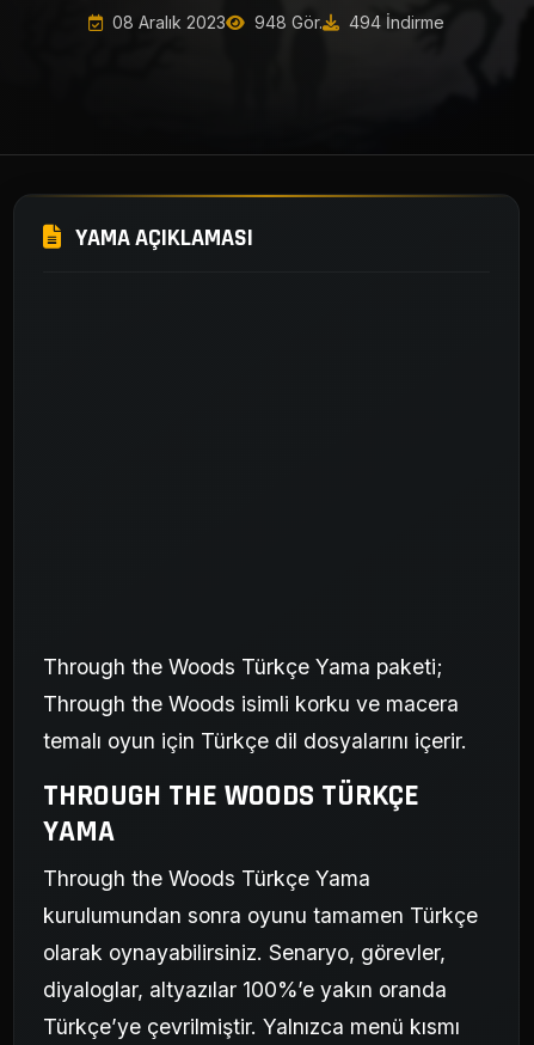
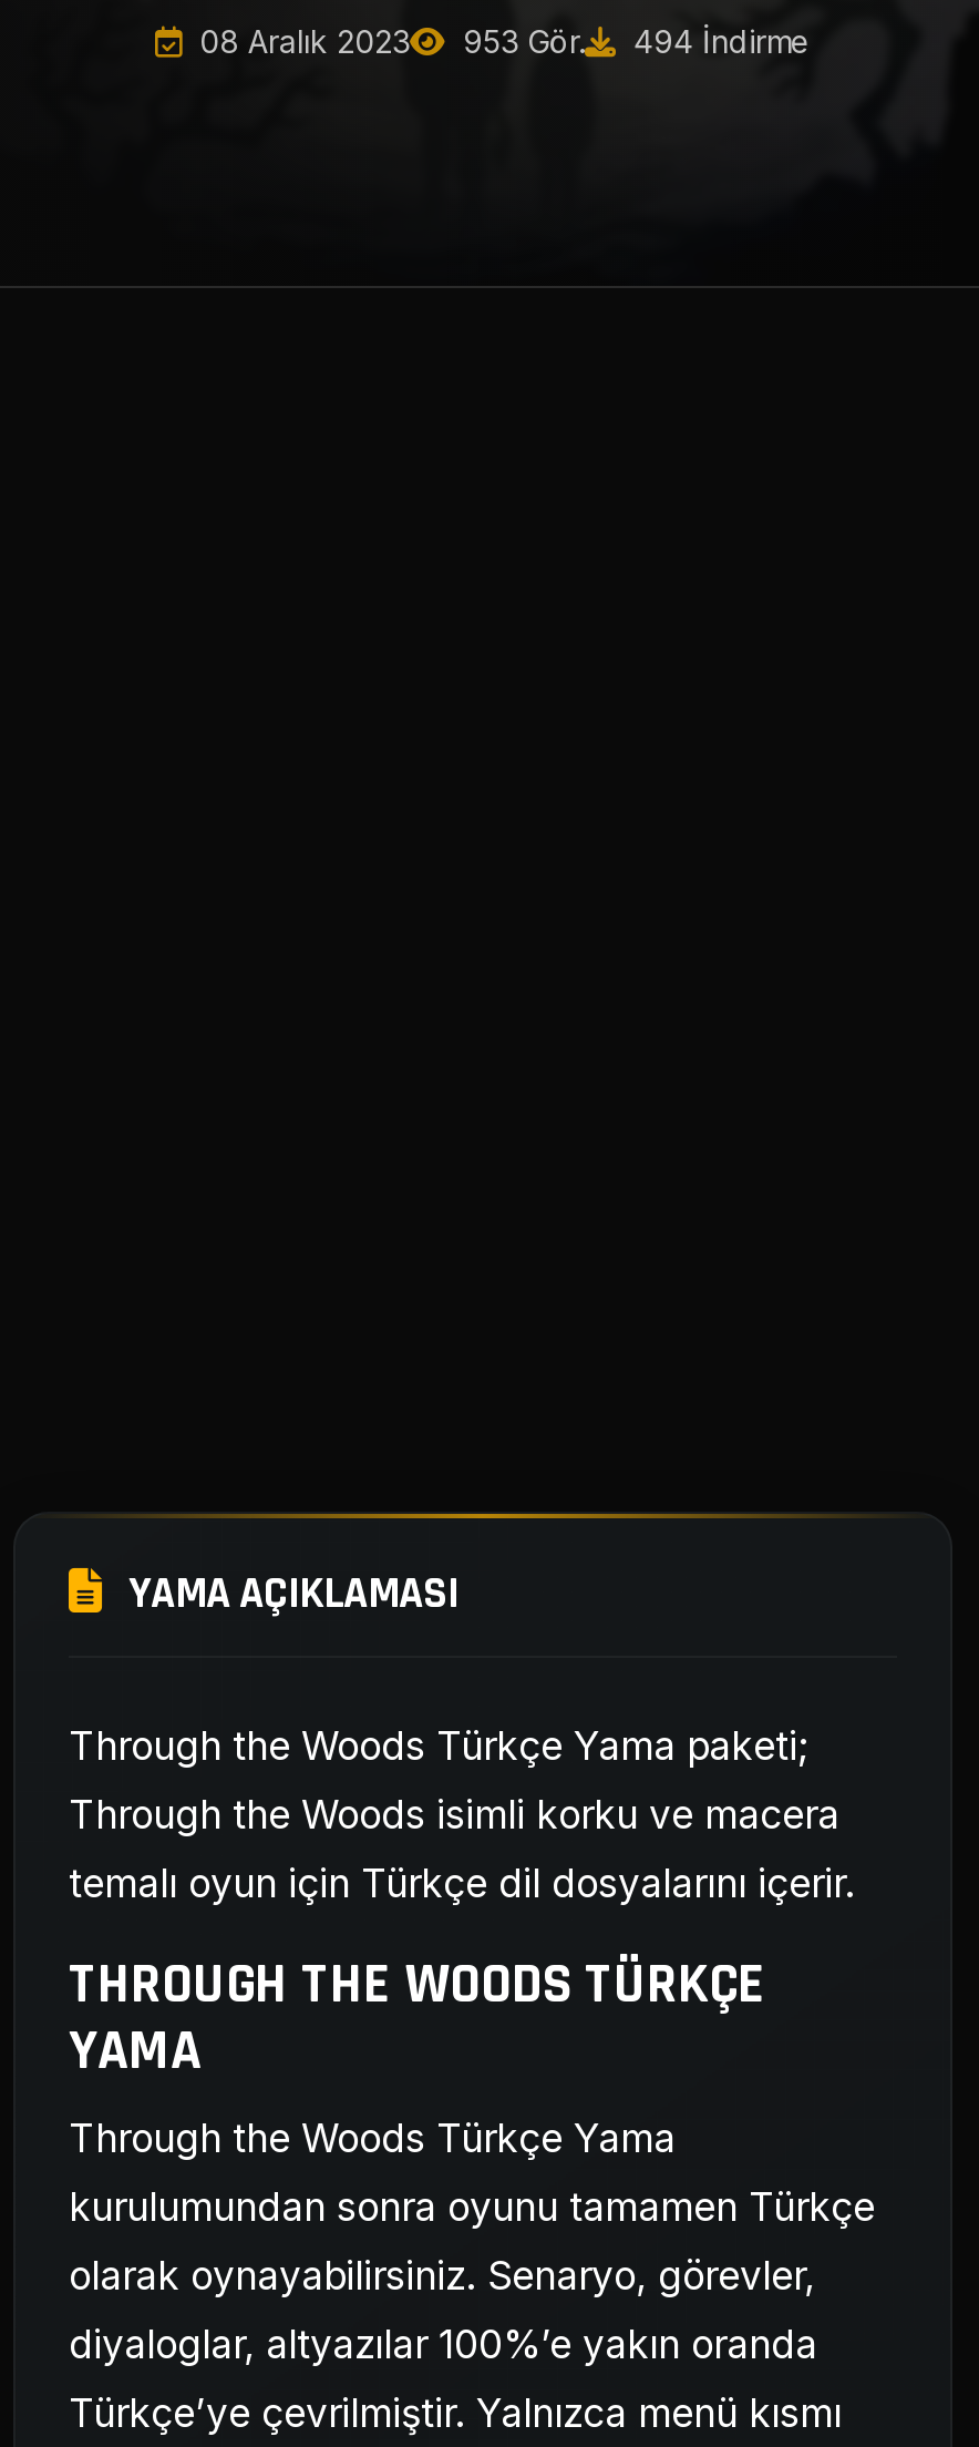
- 08 Aralık 2023 948 Gör. 494 İndirme
+ 08 Aralık 2023 953 Gör. 494 İndirme

moved down: YAMA AÇIKLAMASI
